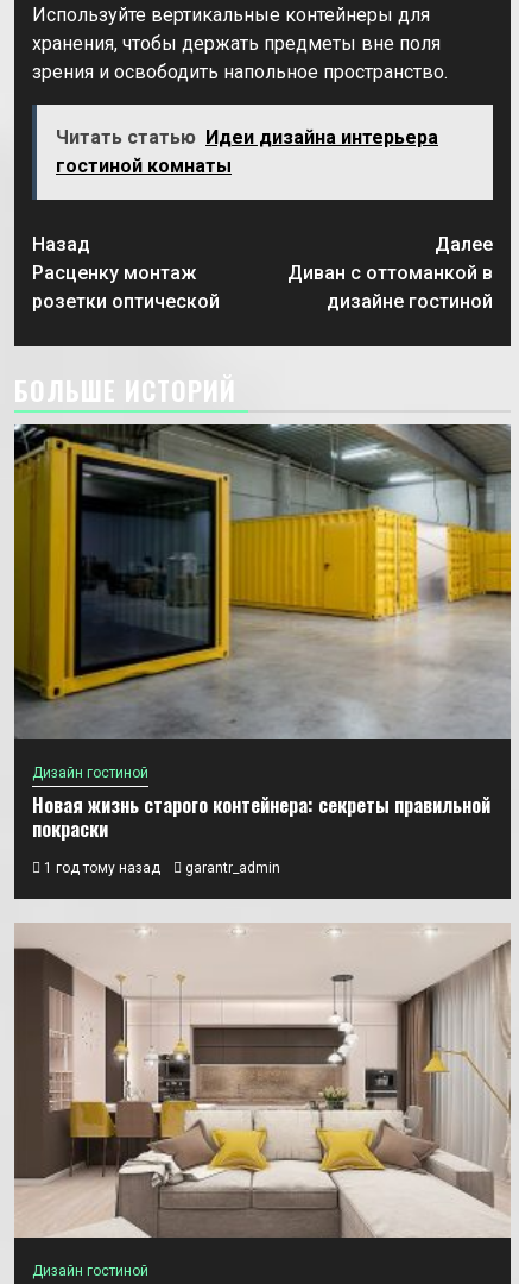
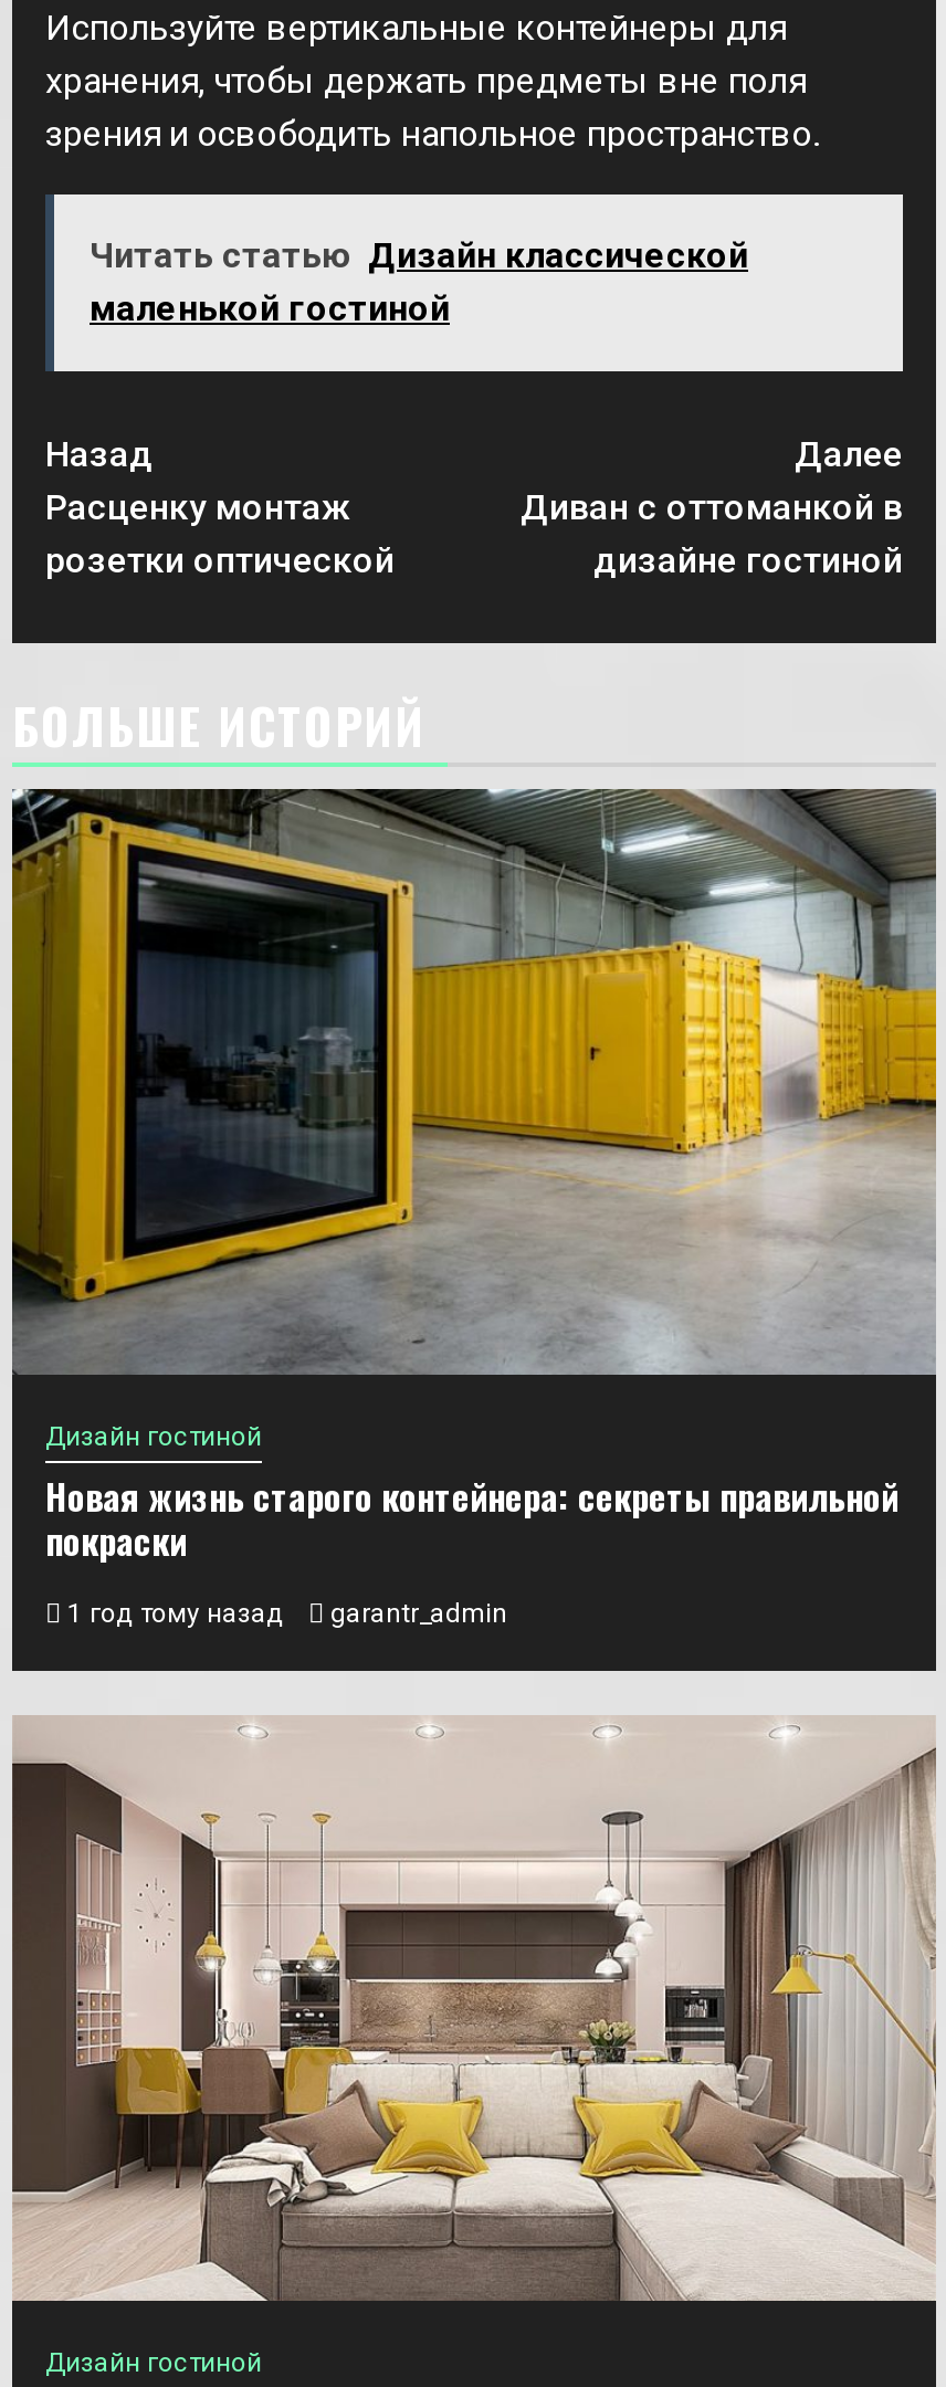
- Читать статью Идеи дизайна интерьера
- гостиной комнаты
+ Читать статью Дизайн классической
+ маленькой гостиной
